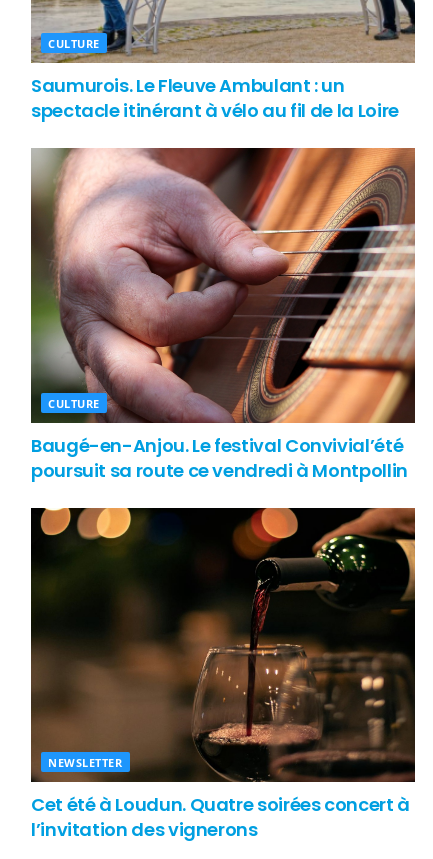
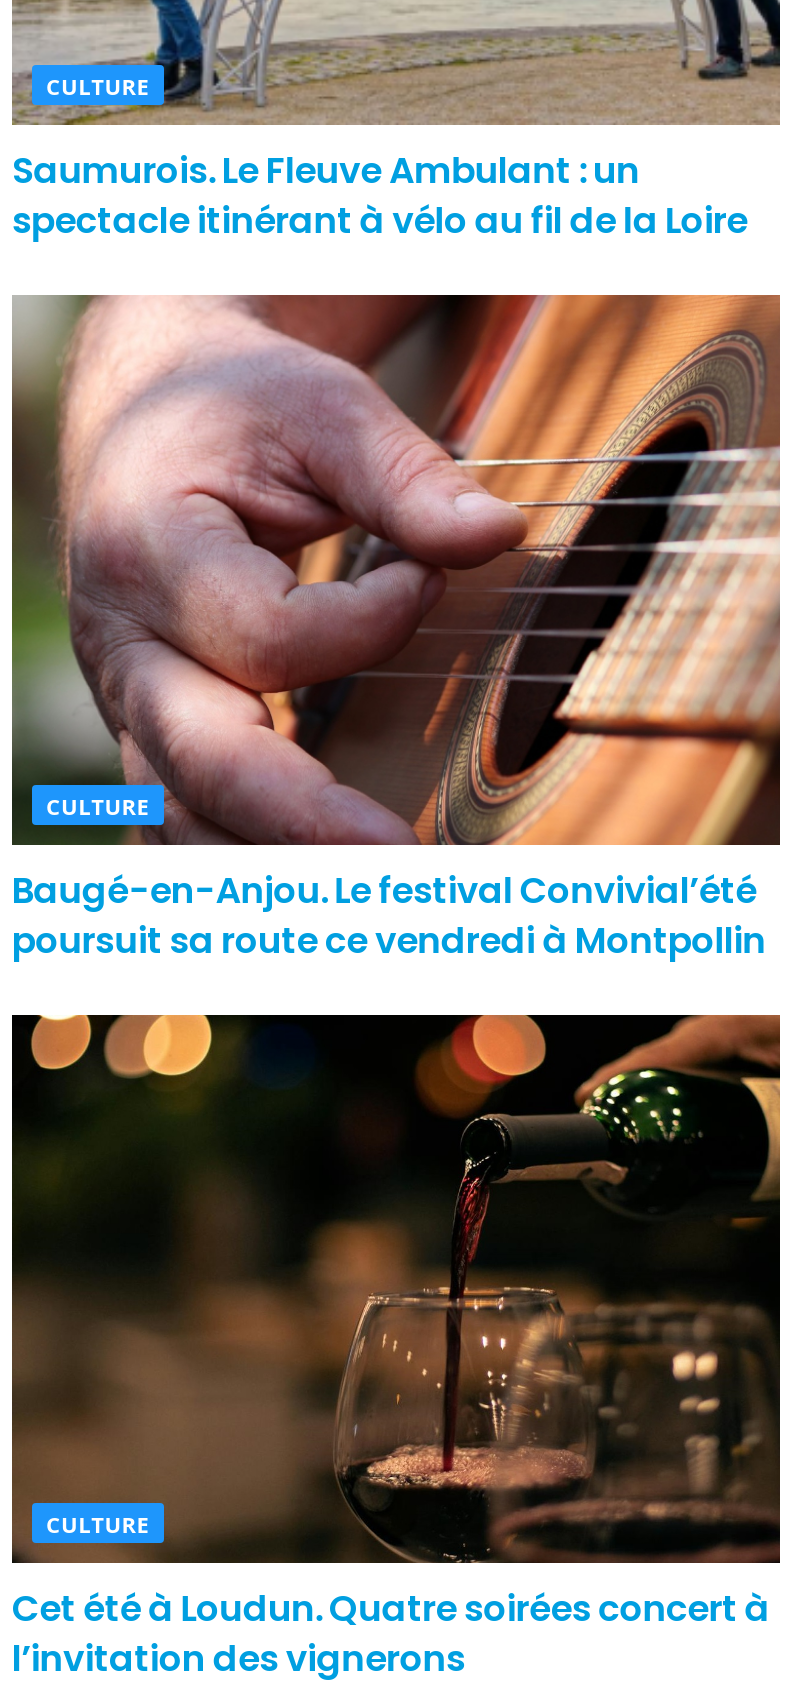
- NEWSLETTER
+ CULTURE
